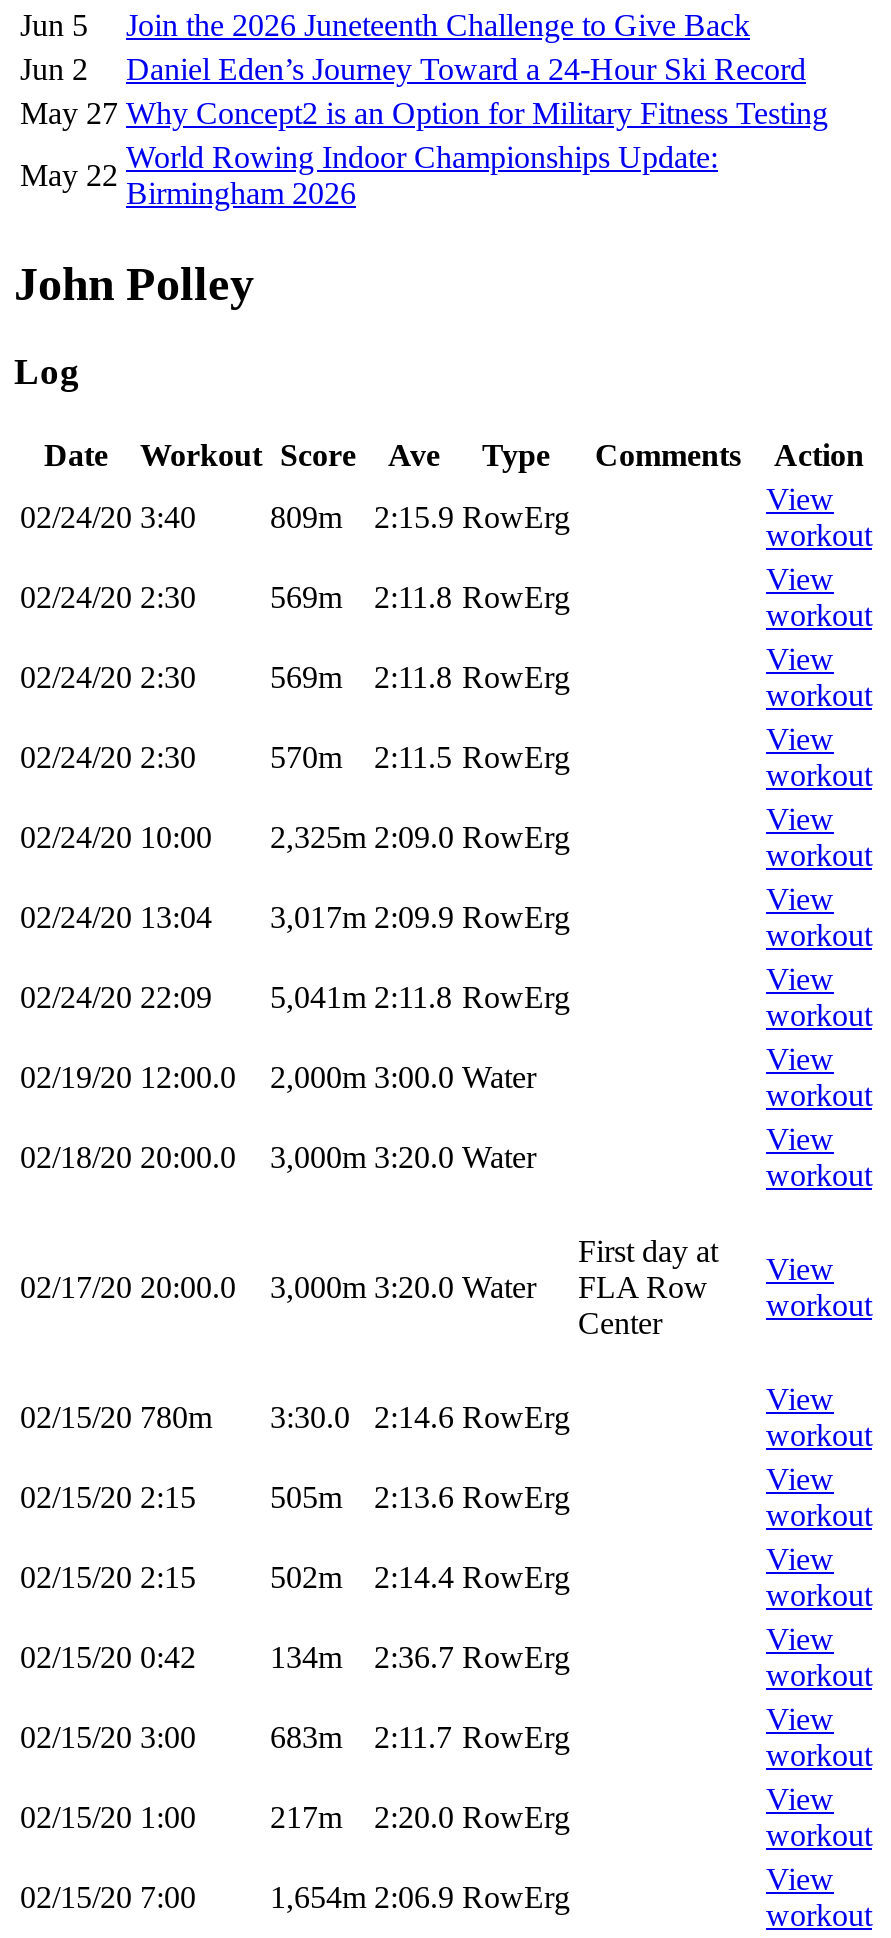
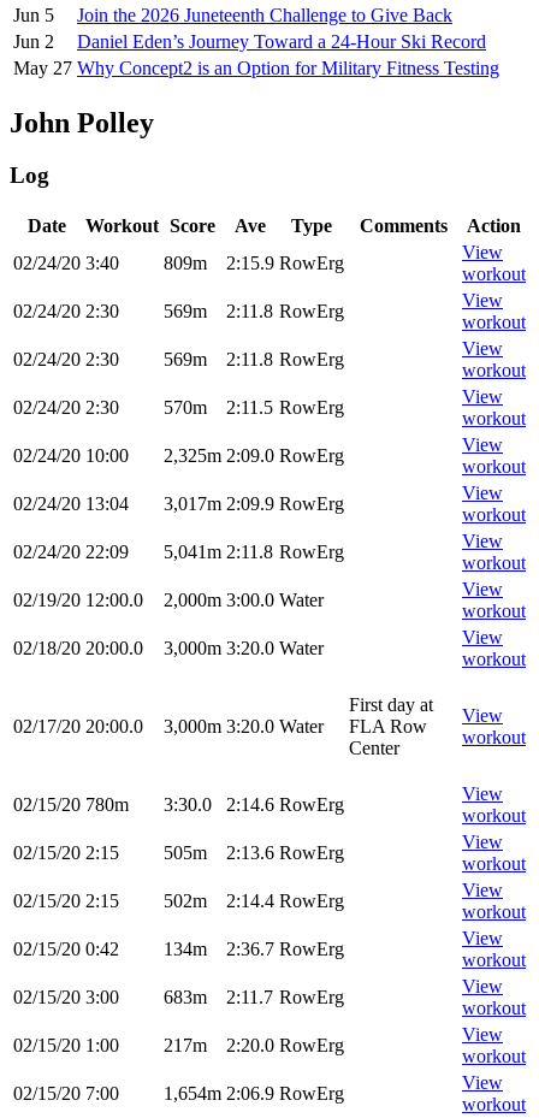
- World Rowing Indoor Championships Update:
- Birmingham 2026

- May 22
